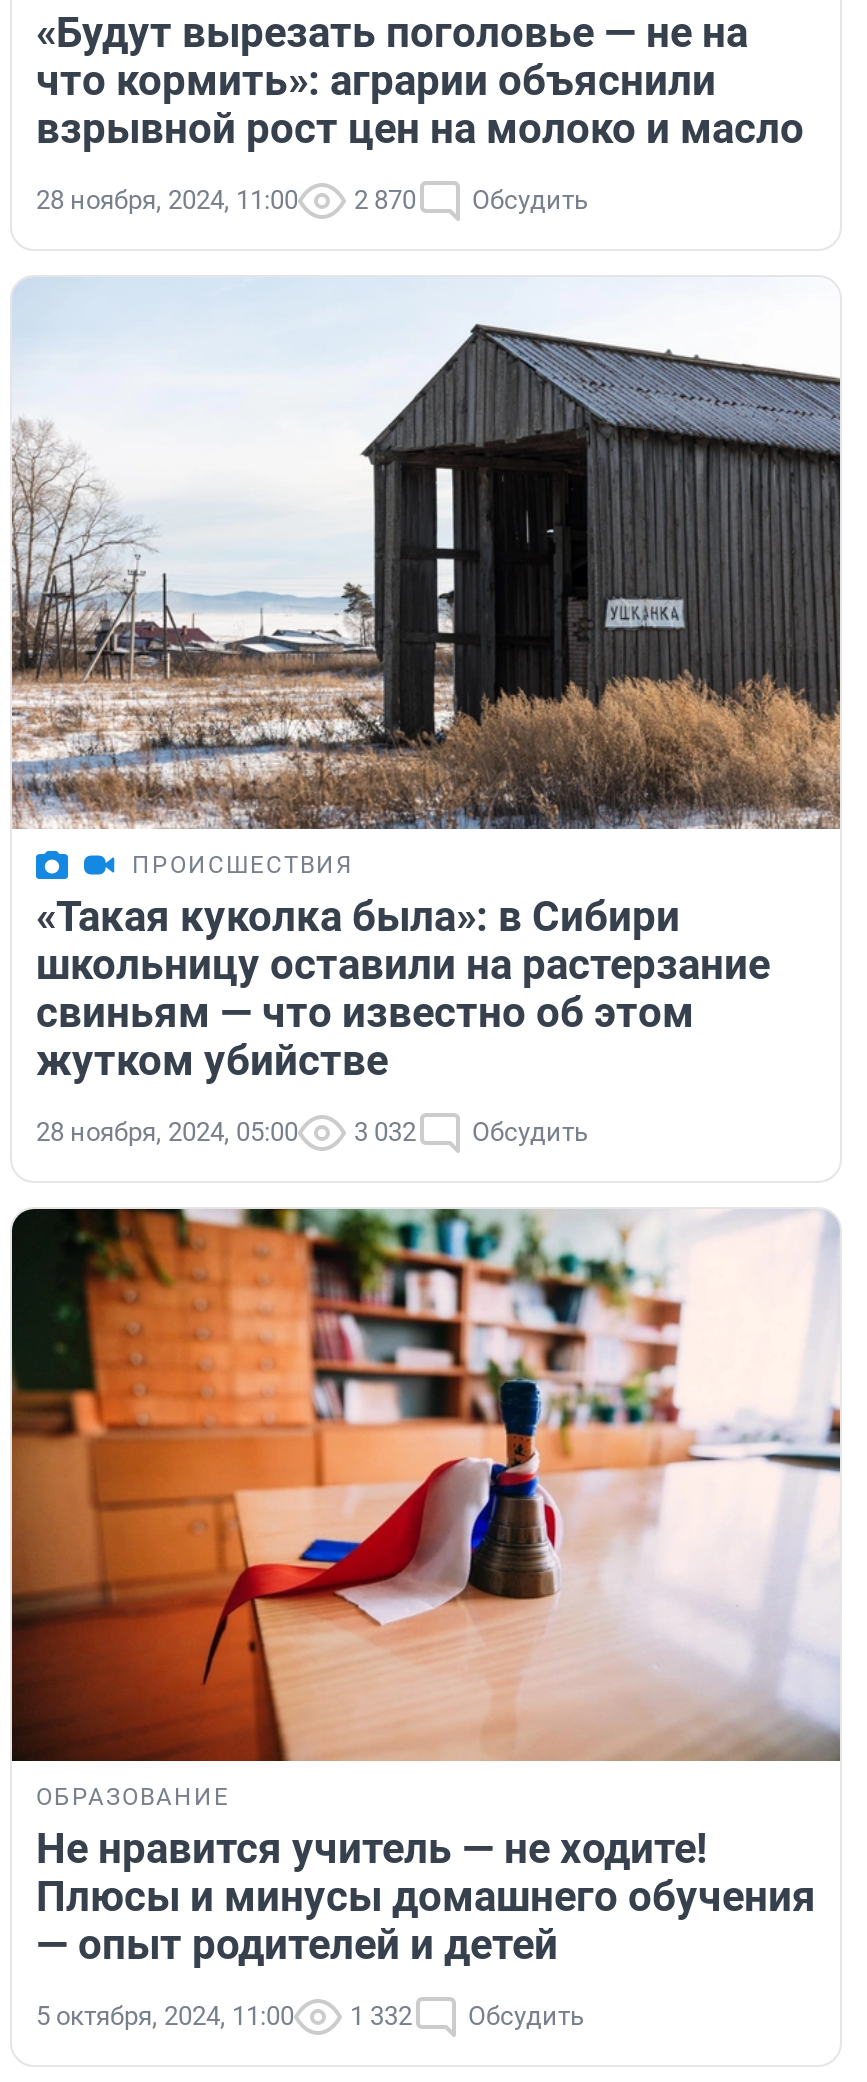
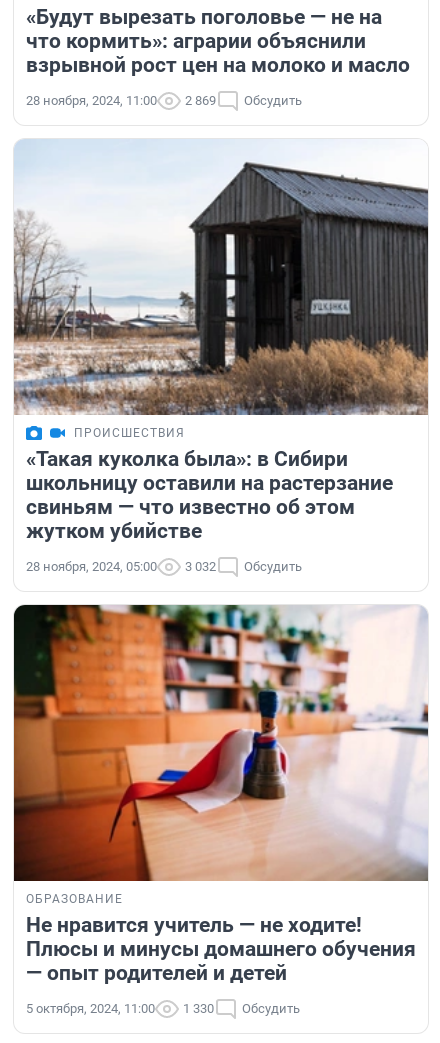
- 28 ноября, 2024, 11:00 2 870 Обсудить
+ 28 ноября, 2024, 11:00 2 869 Обсудить

- 5 октября, 2024, 11:00 1 332 Обсудить
+ 5 октября, 2024, 11:00 1 330 Обсудить
